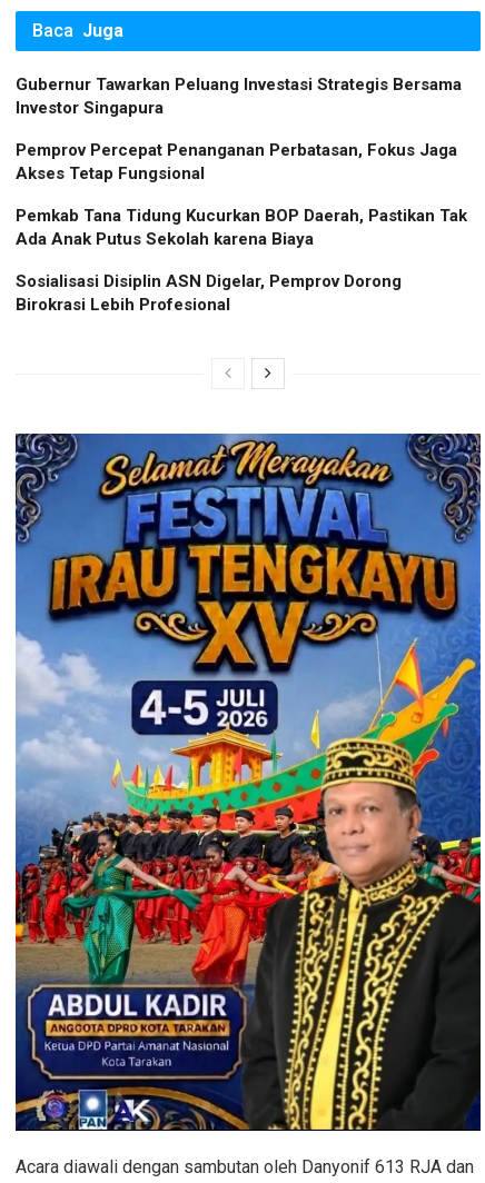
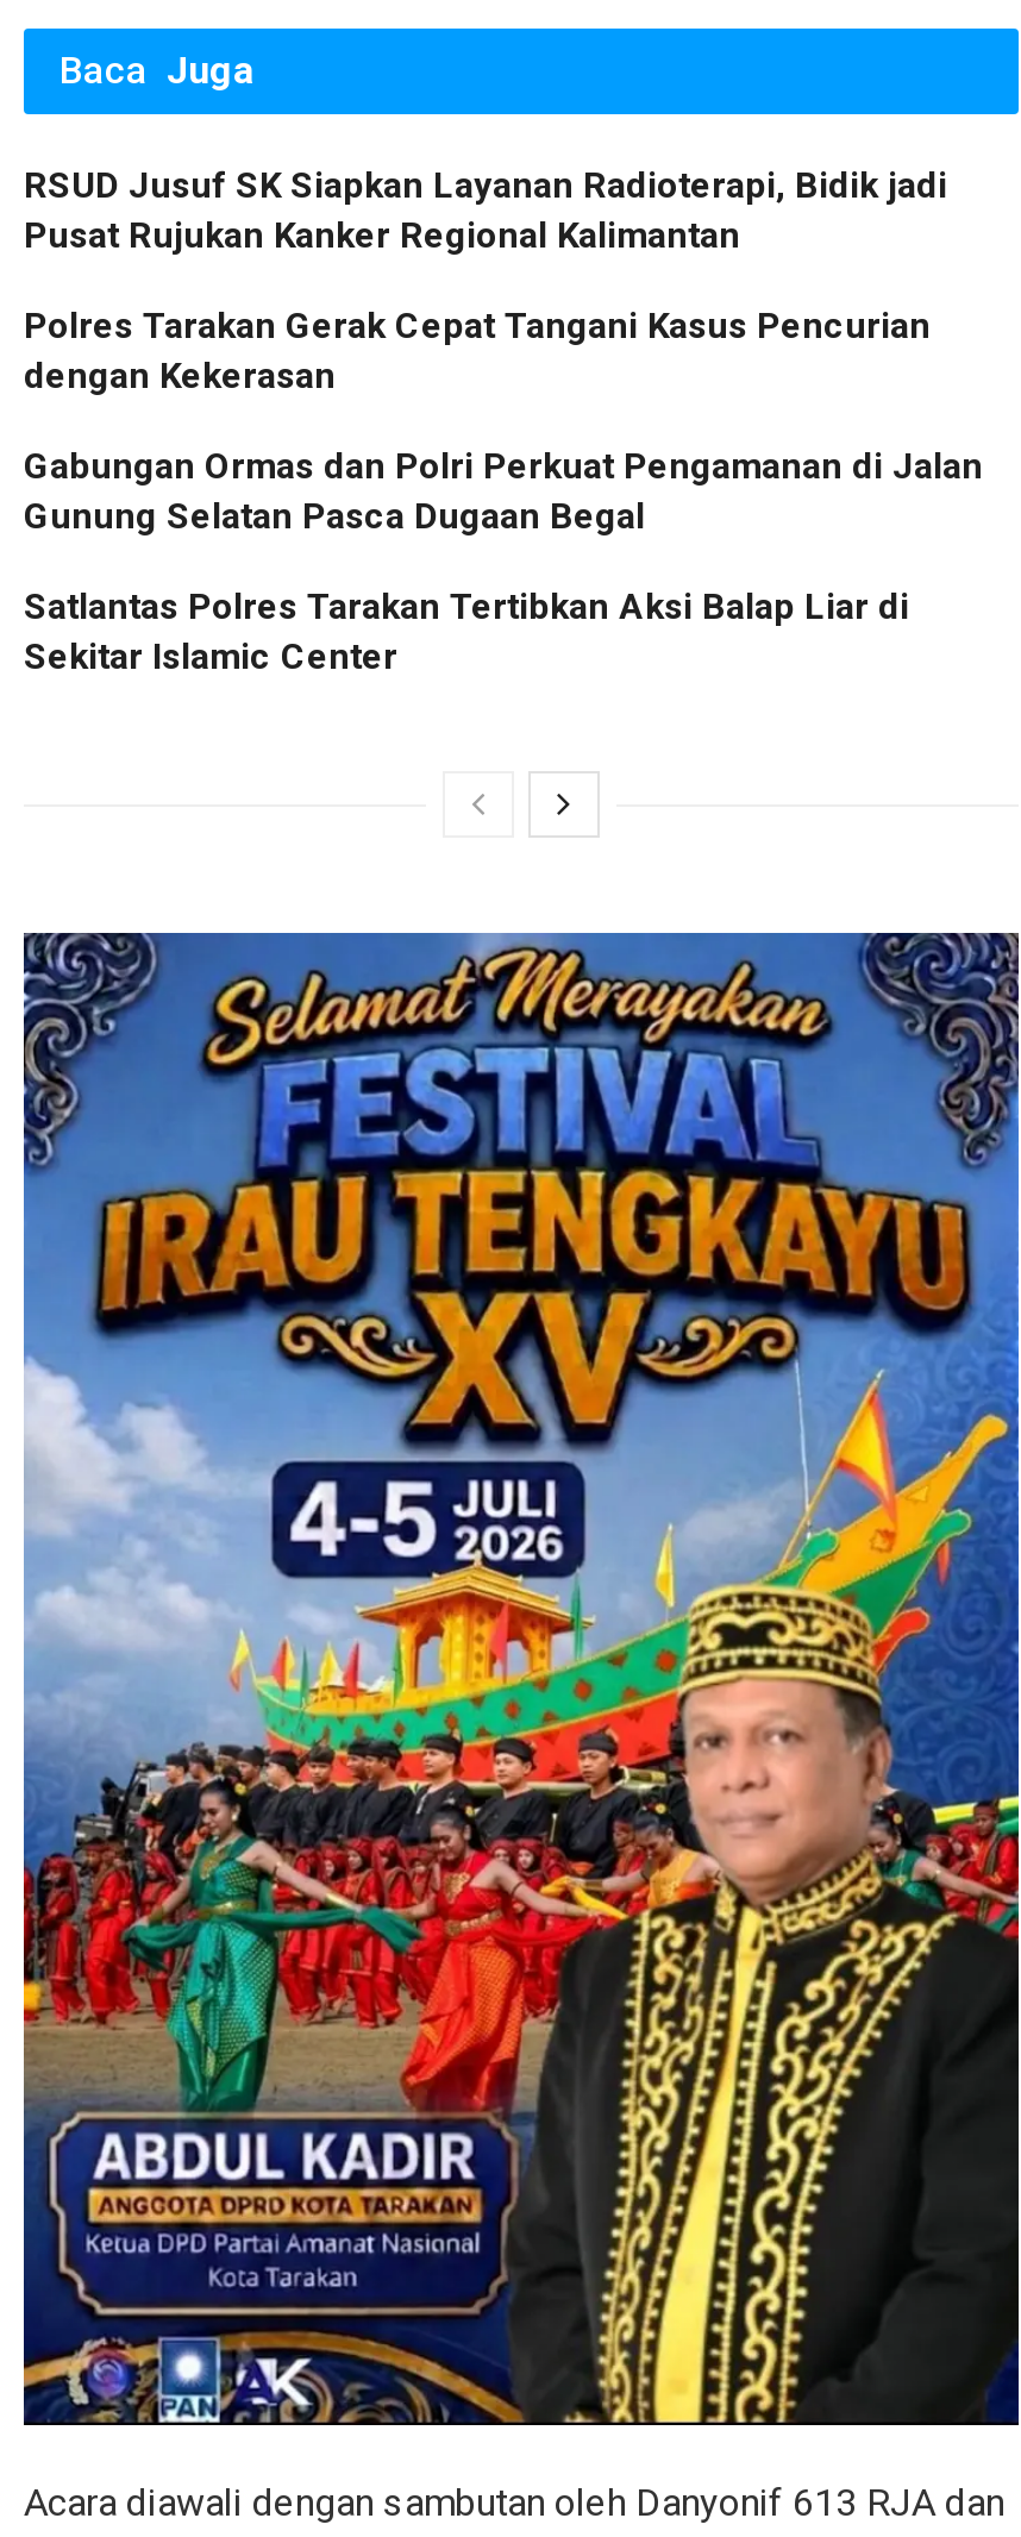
- Gubernur Tawarkan Peluang Investasi Strategis Bersama
- Investor Singapura
+ RSUD Jusuf SK Siapkan Layanan Radioterapi, Bidik jadi
+ Pusat Rujukan Kanker Regional Kalimantan

- Pemprov Percepat Penanganan Perbatasan, Fokus Jaga
- Akses Tetap Fungsional
+ Polres Tarakan Gerak Cepat Tangani Kasus Pencurian
+ dengan Kekerasan

- Pemkab Tana Tidung Kucurkan BOP Daerah, Pastikan Tak
- Ada Anak Putus Sekolah karena Biaya
+ Gabungan Ormas dan Polri Perkuat Pengamanan di Jalan
+ Gunung Selatan Pasca Dugaan Begal

- Sosialisasi Disiplin ASN Digelar, Pemprov Dorong
- Birokrasi Lebih Profesional
+ Satlantas Polres Tarakan Tertibkan Aksi Balap Liar di
+ Sekitar Islamic Center
